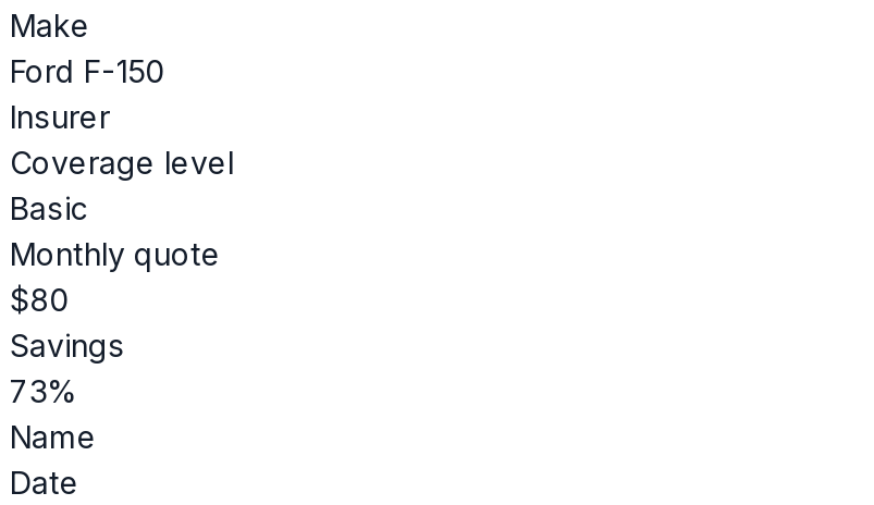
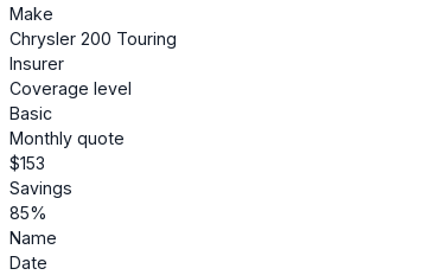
- Ford F-150
+ Chrysler 200 Touring

- $80
+ $153

- 73%
+ 85%
